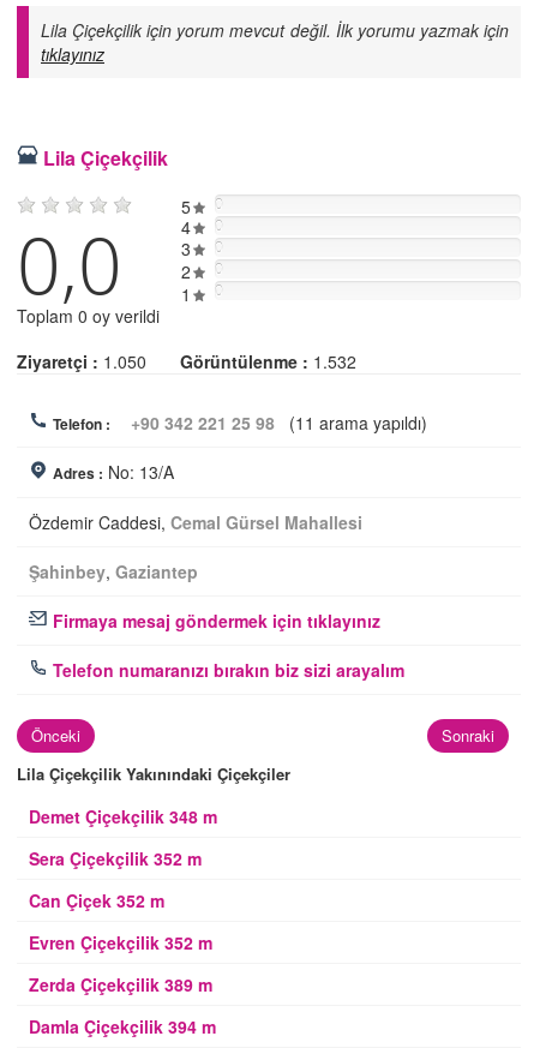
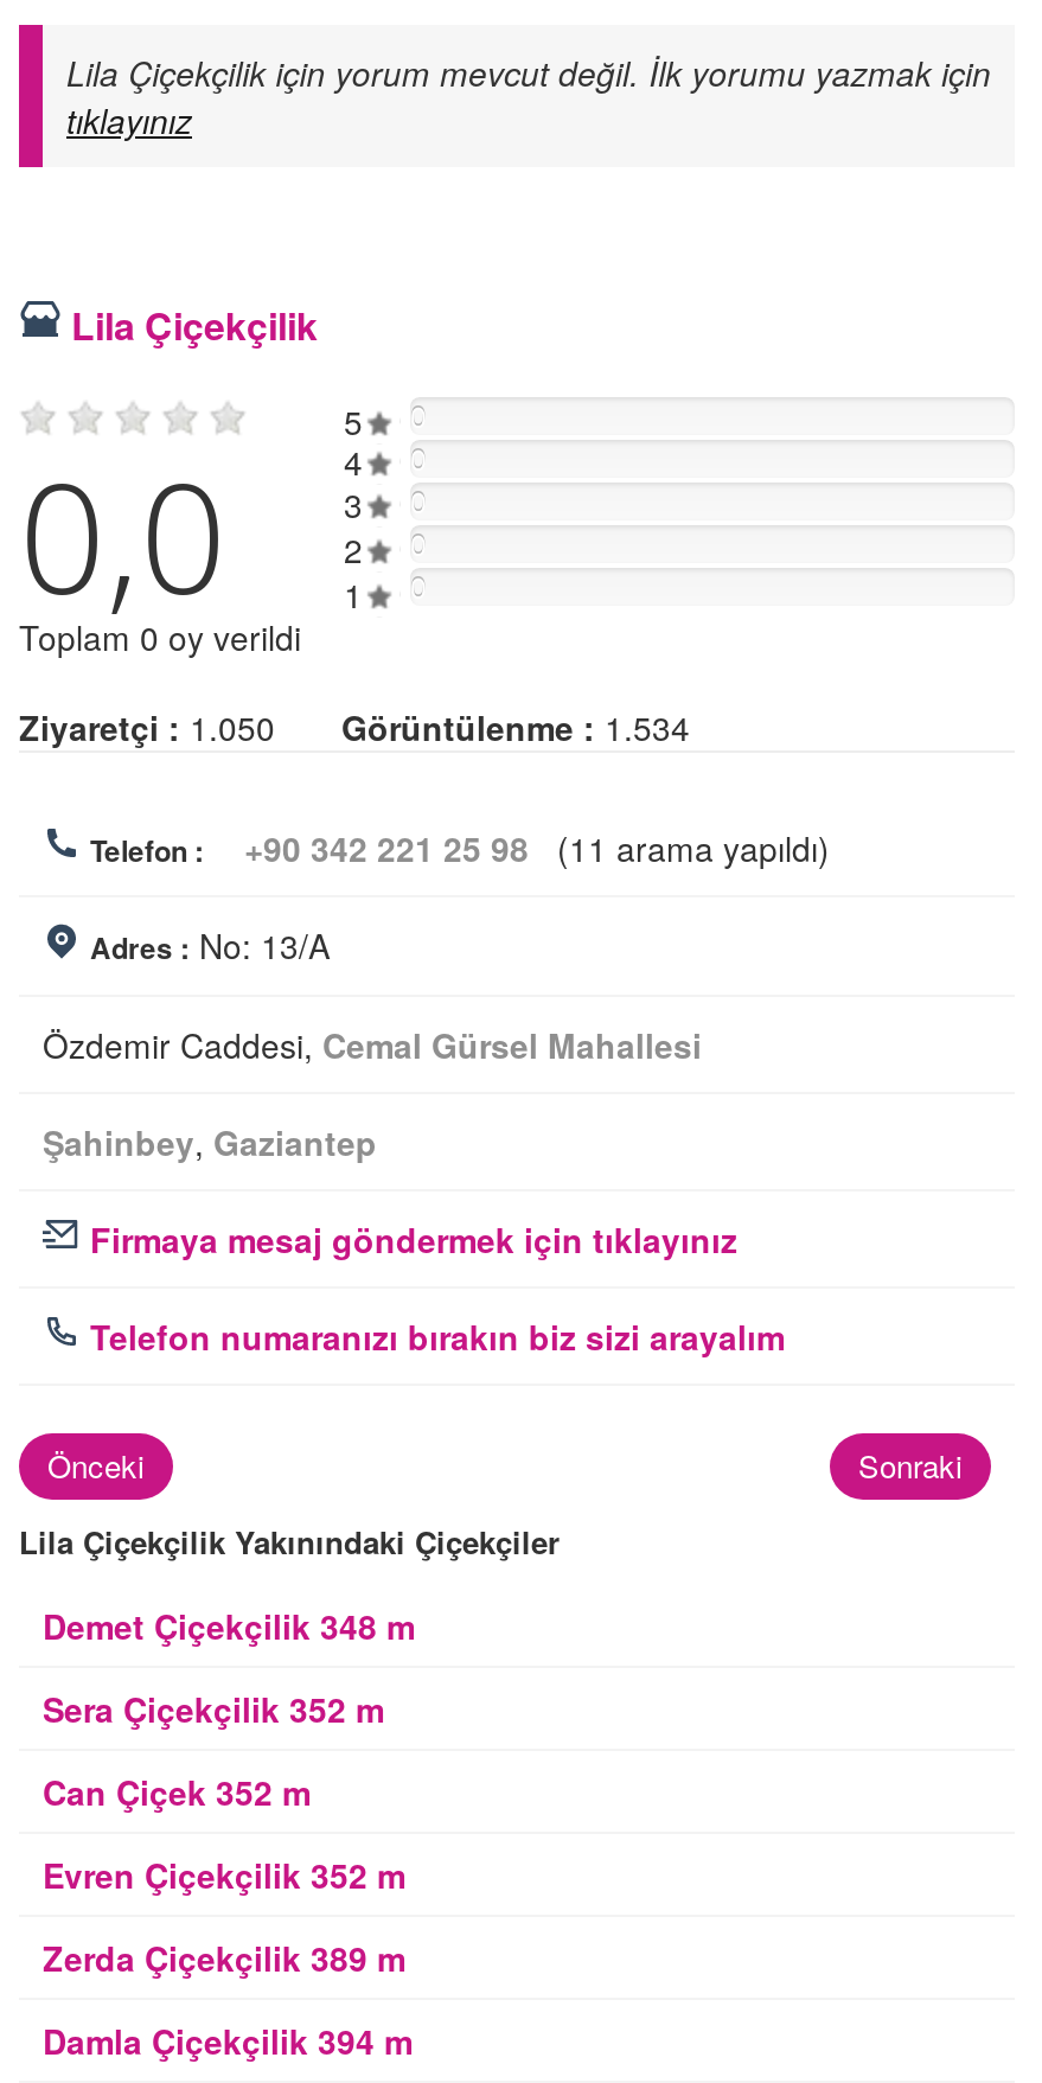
- Ziyaretçi : 1.050 Görüntülenme : 1.532
+ Ziyaretçi : 1.050 Görüntülenme : 1.534
